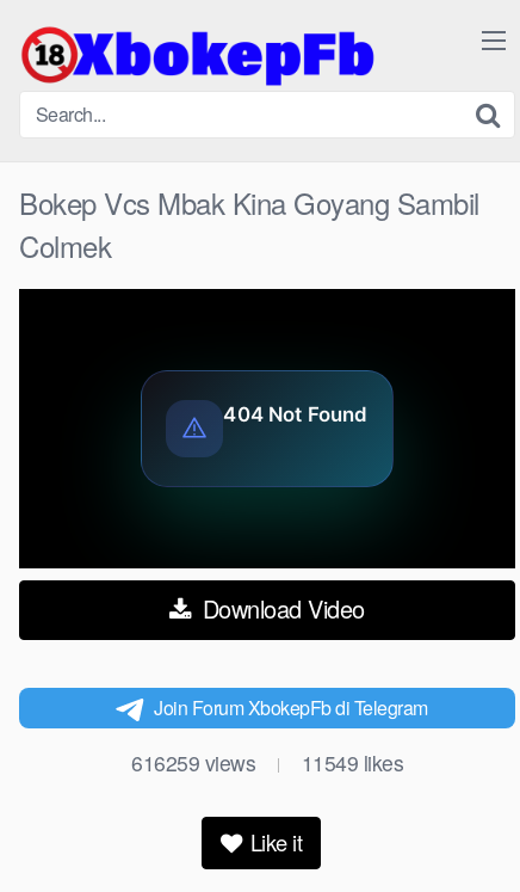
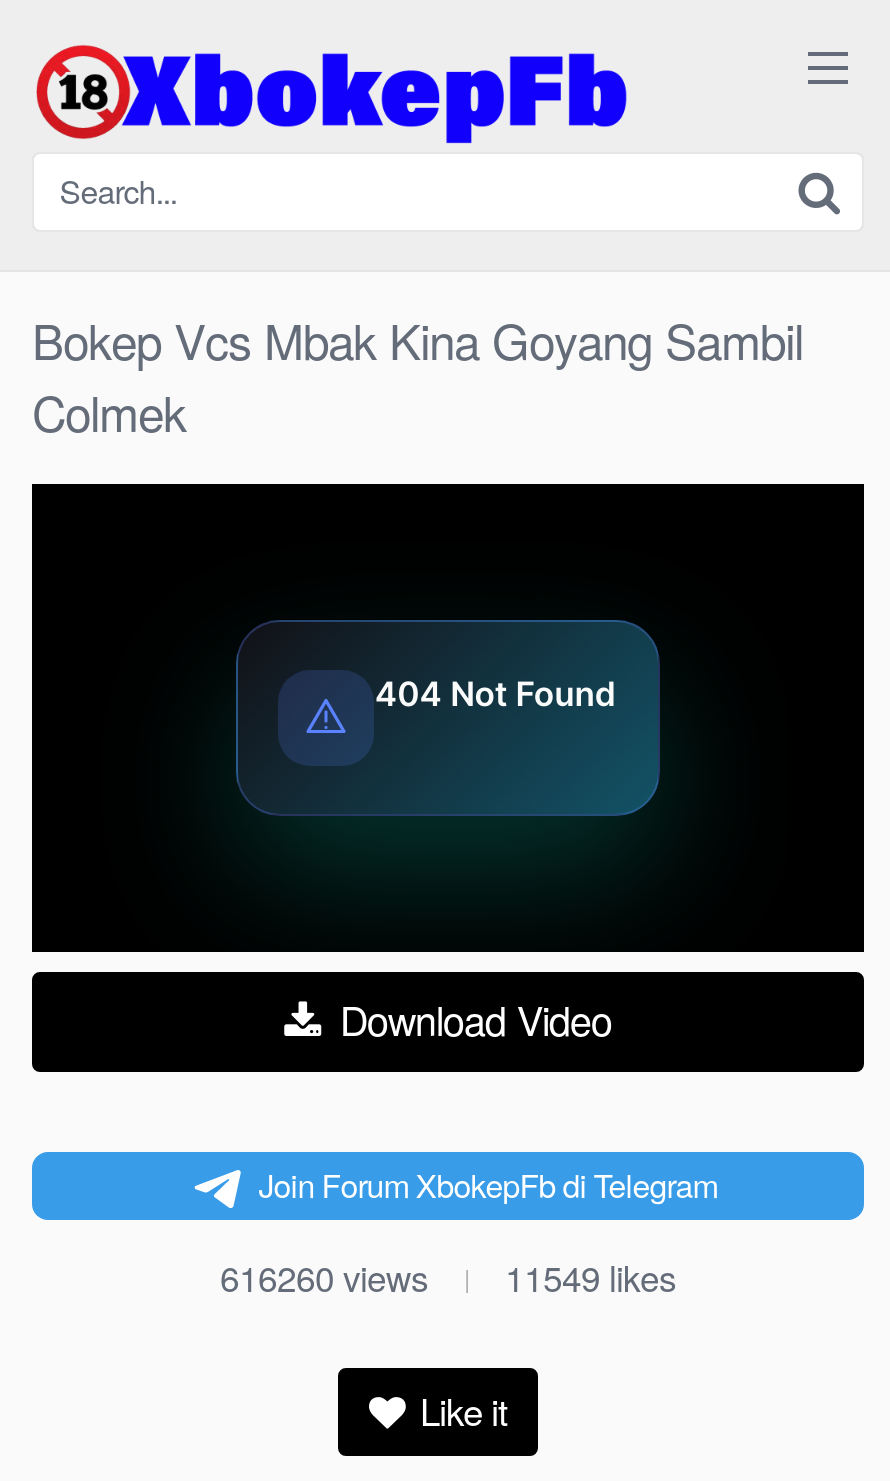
- 616259 views
+ 616260 views
